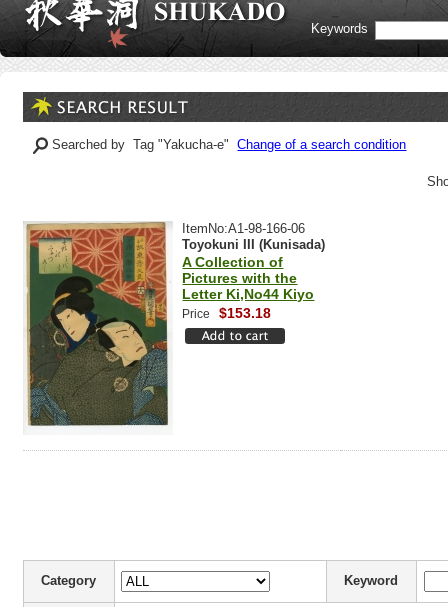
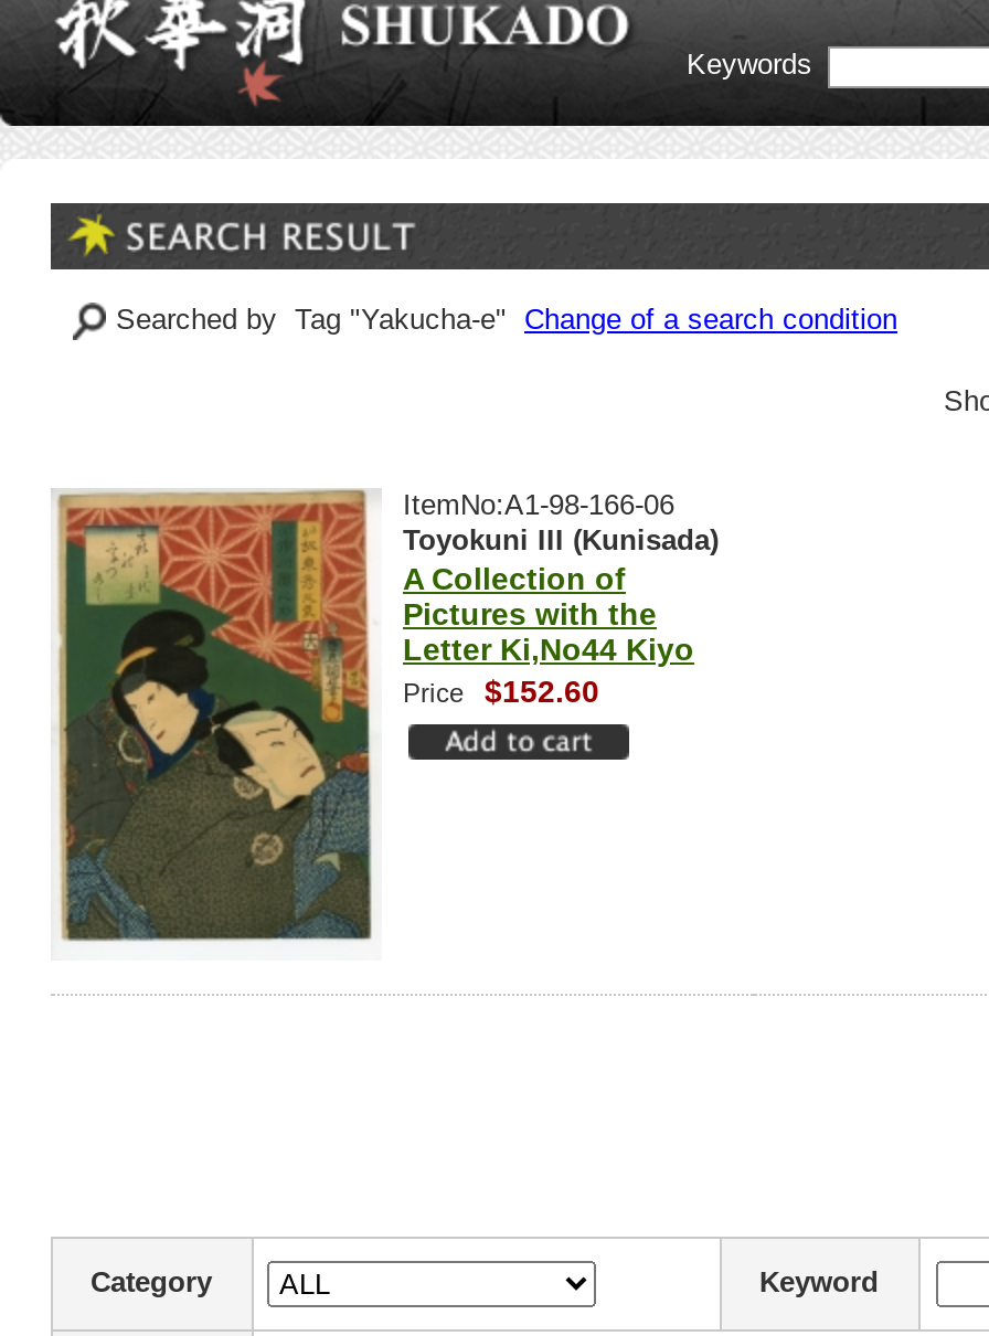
- Price $153.18
+ Price $152.60
